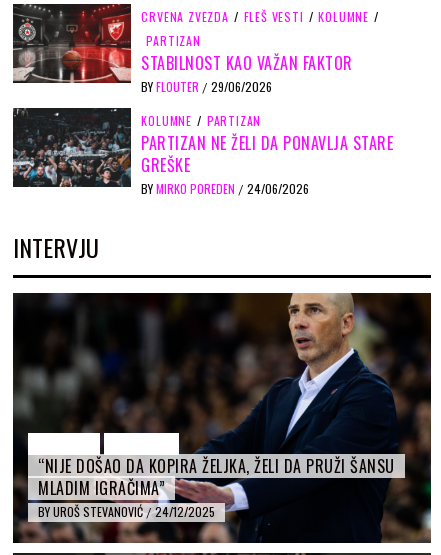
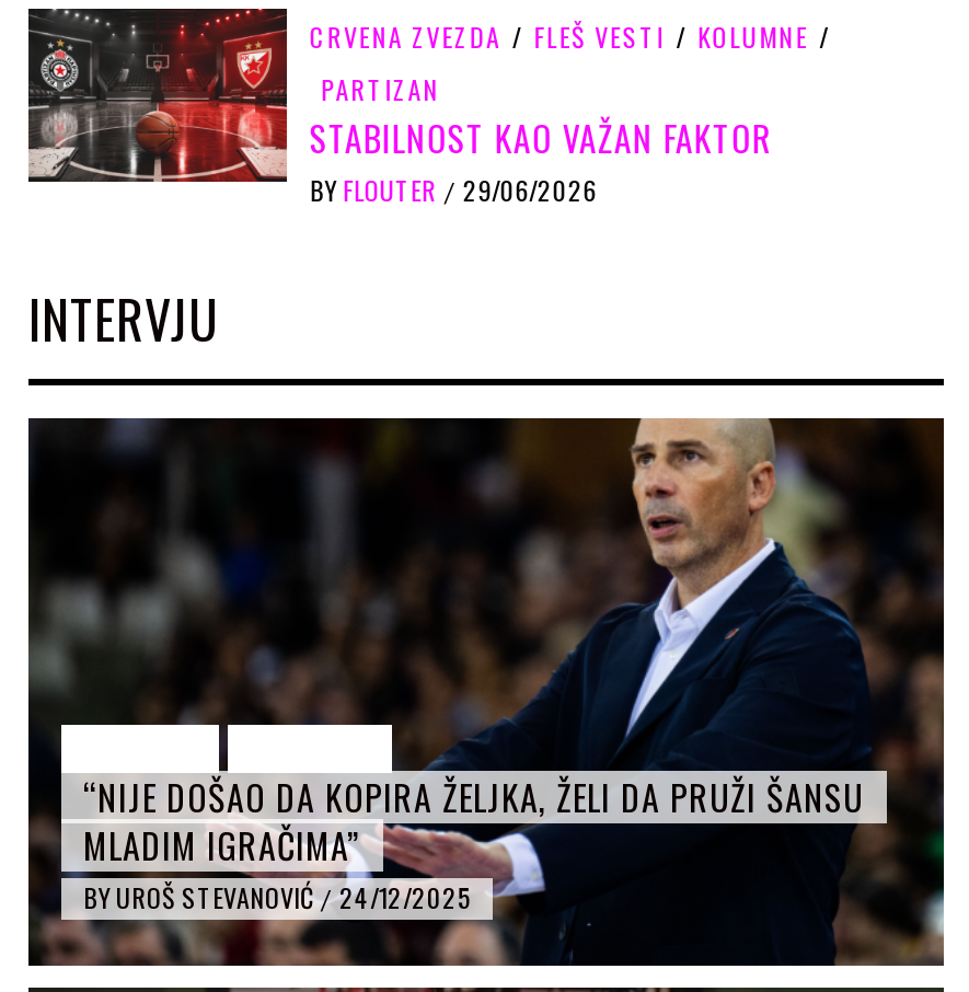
- [image]
- KOLUMNE / PARTIZAN
- PARTIZAN NE ŽELI DA PONAVLJA STARE
- GREŠKE
- BY MIRKO POREDEN / 24/06/2026
